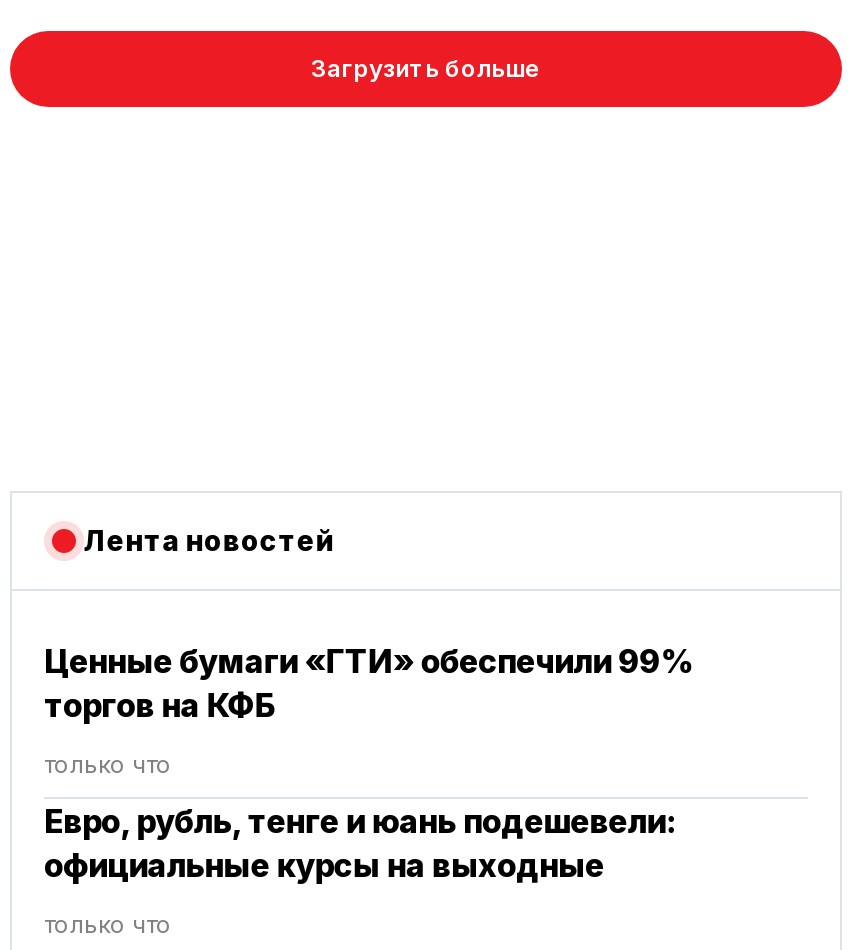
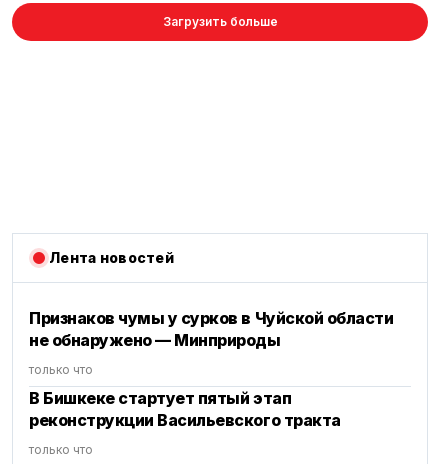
- Ценные бумаги «ГТИ» обеспечили 99%
- торгов на КФБ
+ Признаков чумы у сурков в Чуйской области
+ не обнаружено — Минприроды

- Евро, рубль, тенге и юань подешевели:
- официальные курсы на выходные
+ В Бишкеке стартует пятый этап
+ реконструкции Васильевского тракта
